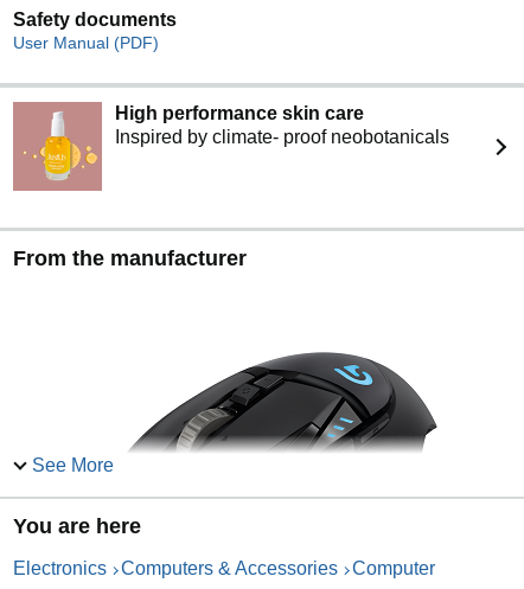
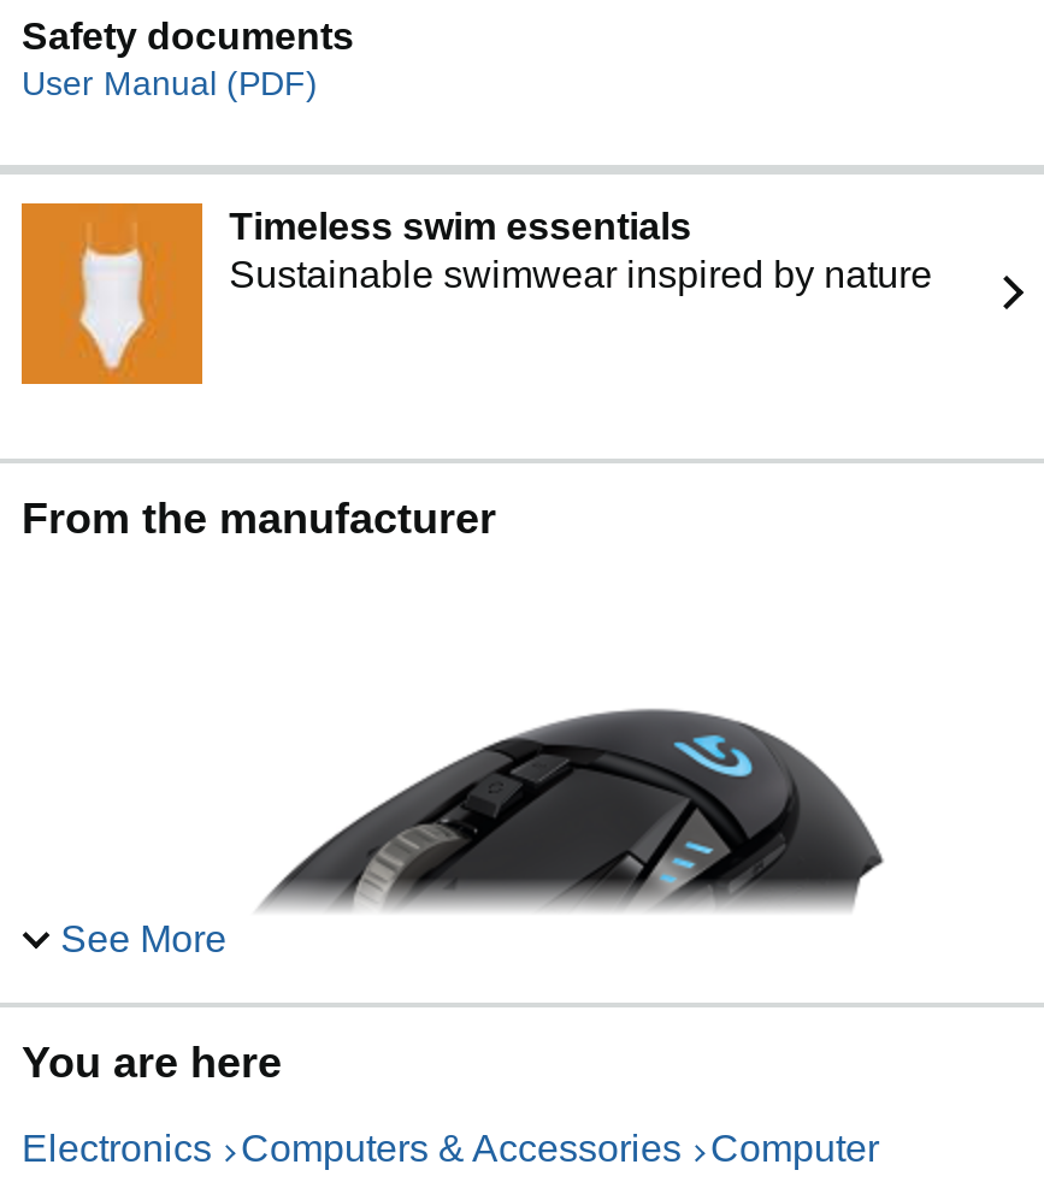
- [image]
- High performance skin care
- Inspired by climate- proof neobotanicals
+ [image]
+ Timeless swim essentials
+ Sustainable swimwear inspired by nature
